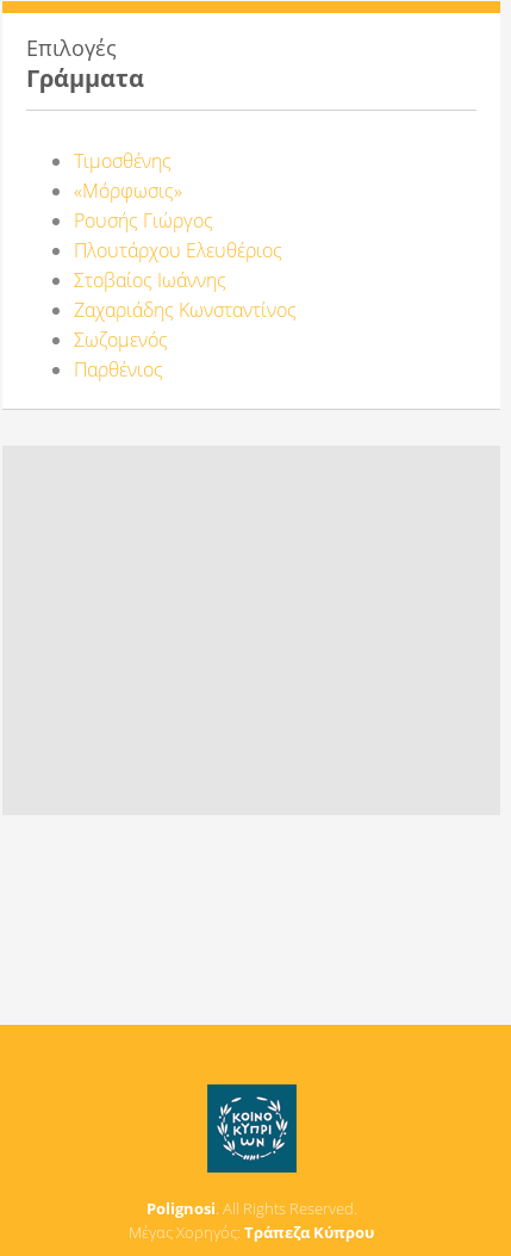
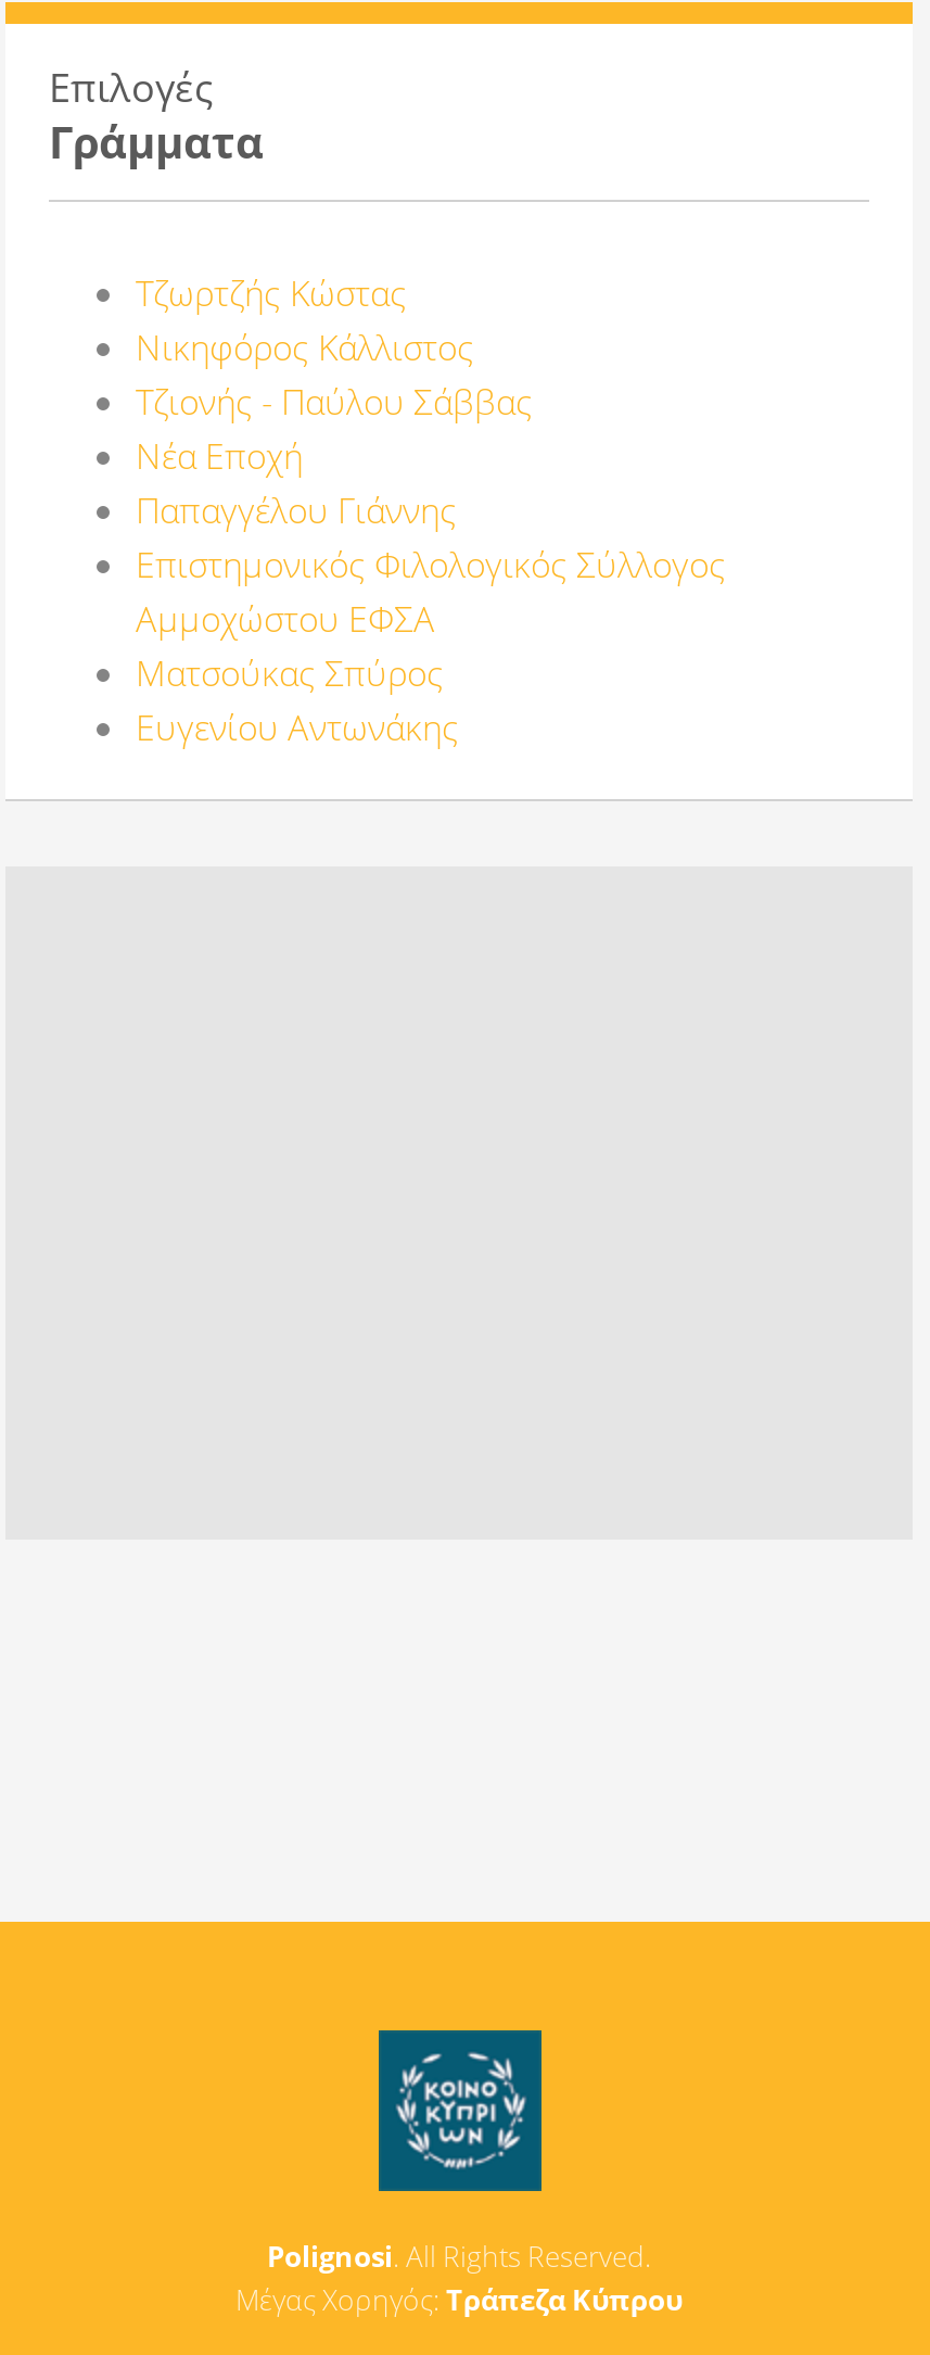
- Τιμοσθένης
- «Μόρφωσις»
- Ρουσής Γιώργος
- Πλουτάρχου Ελευθέριος
- Στοβαίος Ιωάννης
- Ζαχαριάδης Κωνσταντίνος
- Σωζομενός
- Παρθένιος
+ Τζωρτζής Κώστας
+ Νικηφόρος Κάλλιστος
+ Τζιονής - Παύλου Σάββας
+ Νέα Εποχή
+ Παπαγγέλου Γιάννης
+ Επιστημονικός Φιλολογικός Σύλλογος
+ Αμμοχώστου ΕΦΣΑ
+ Ματσούκας Σπύρος
+ Ευγενίου Αντωνάκης
